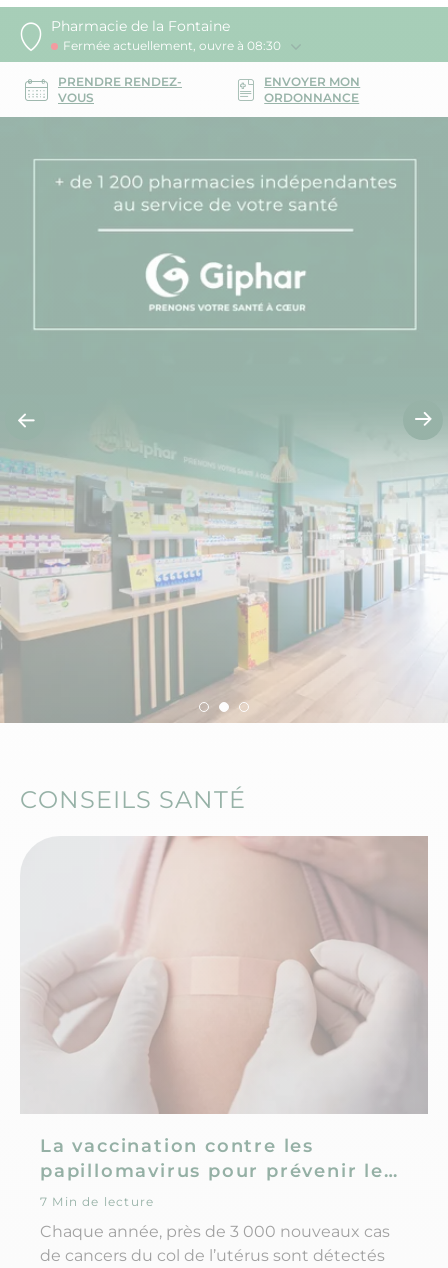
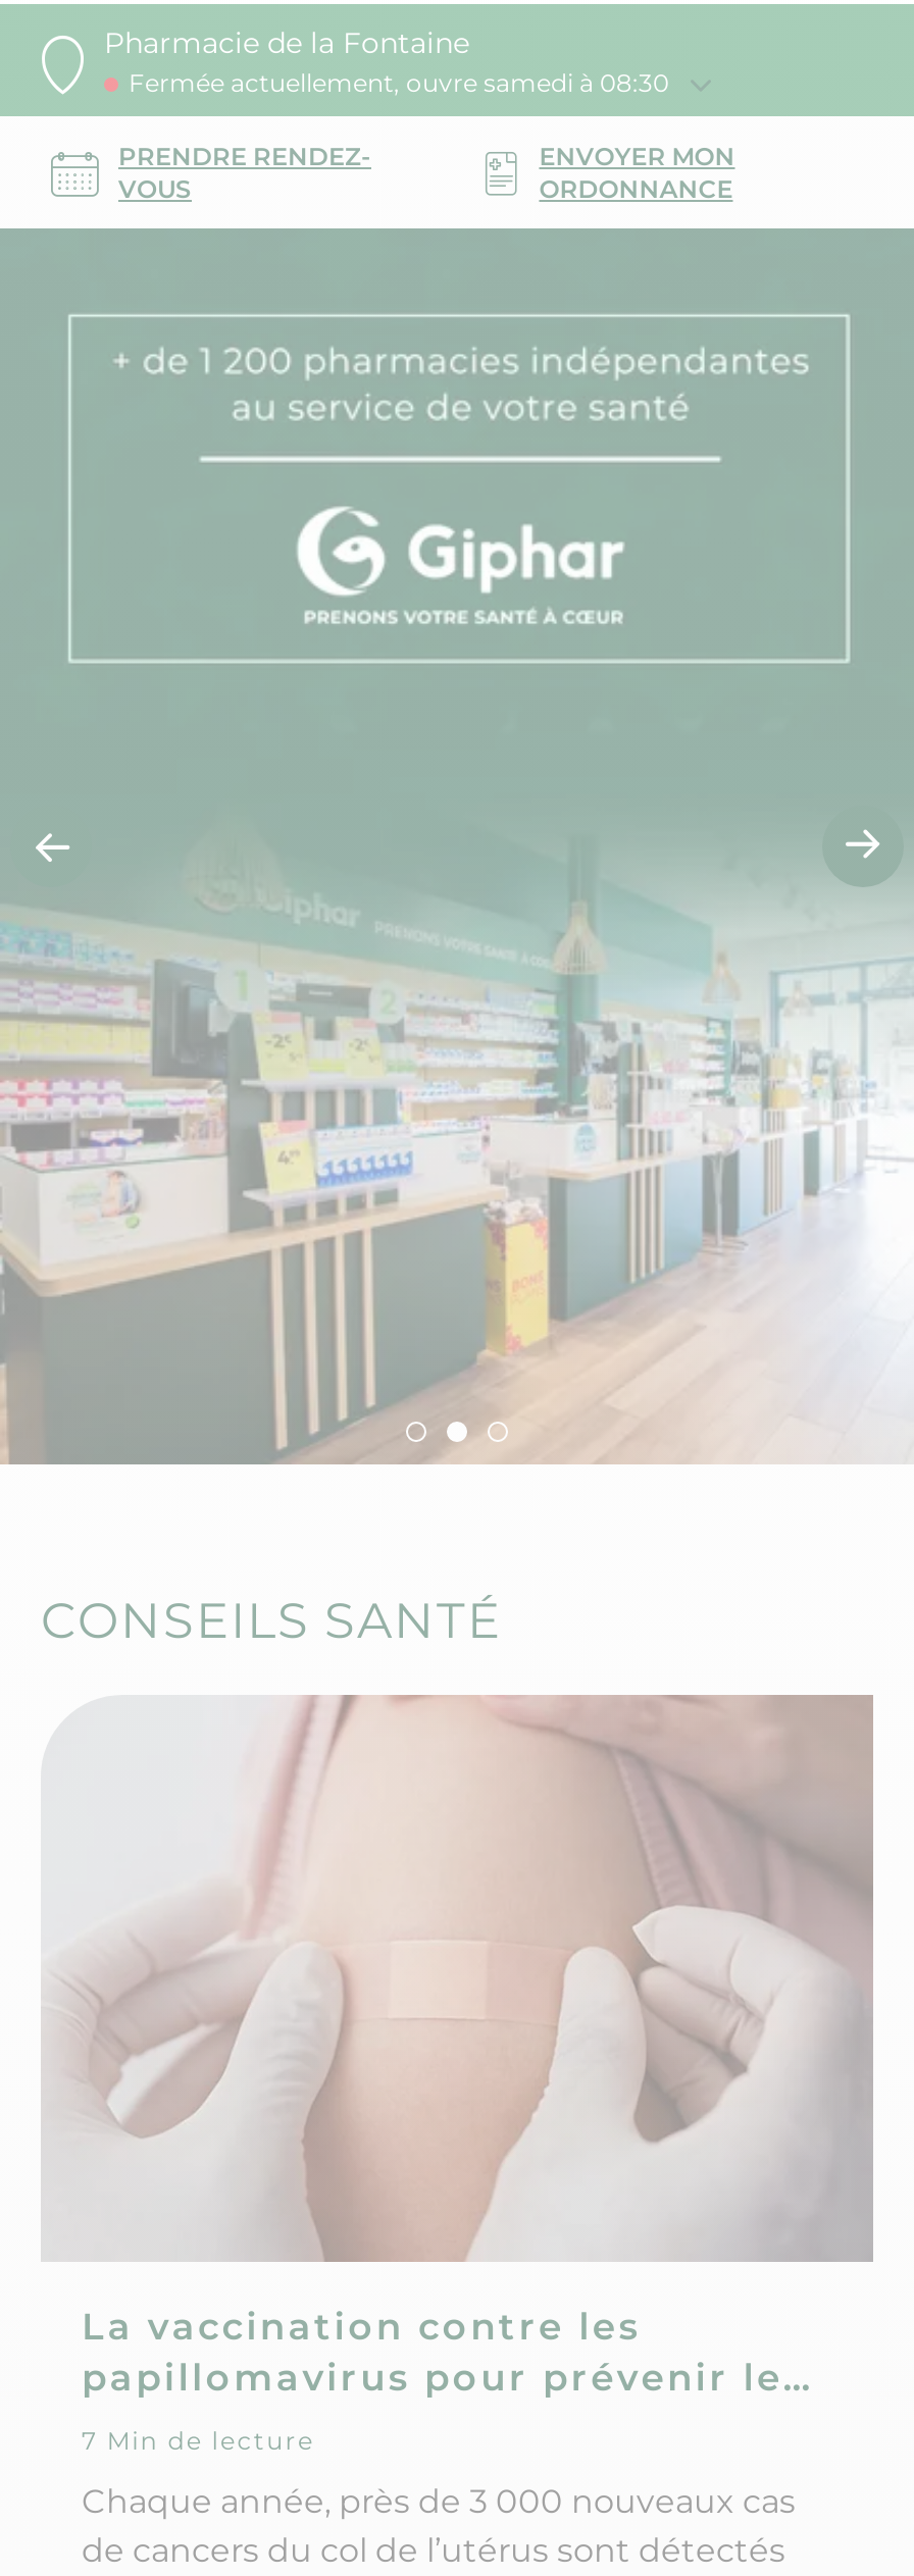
- Fermée actuellement, ouvre à 08:30
+ Fermée actuellement, ouvre samedi à 08:30
